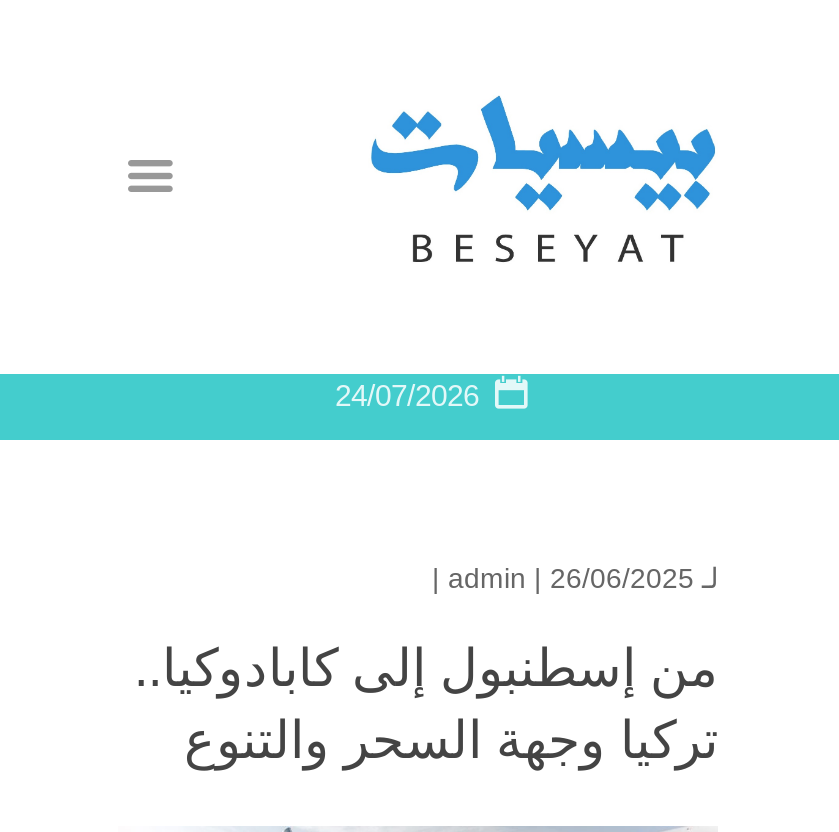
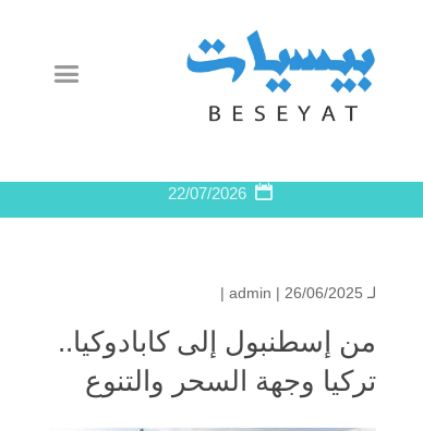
- 24/07/2026
+ 22/07/2026
